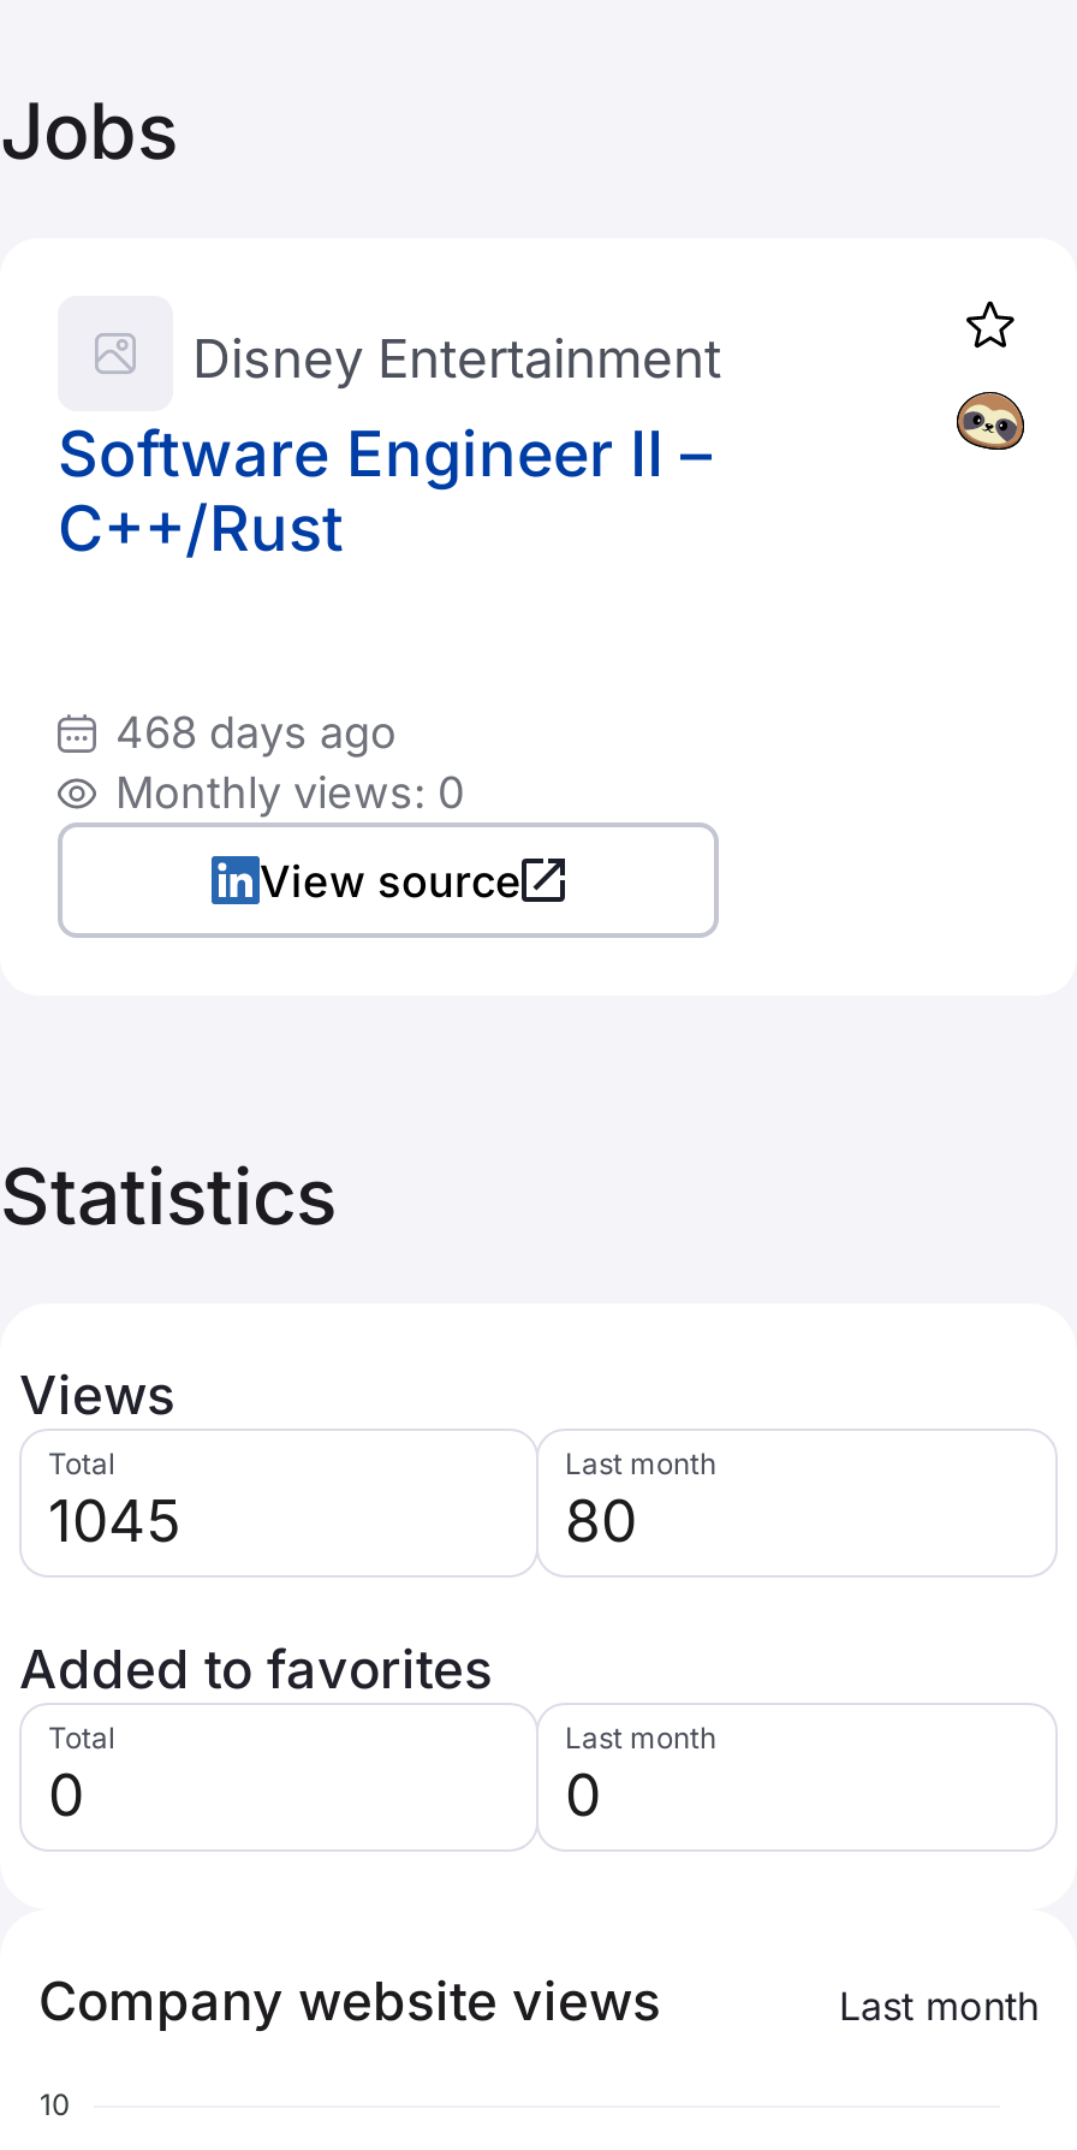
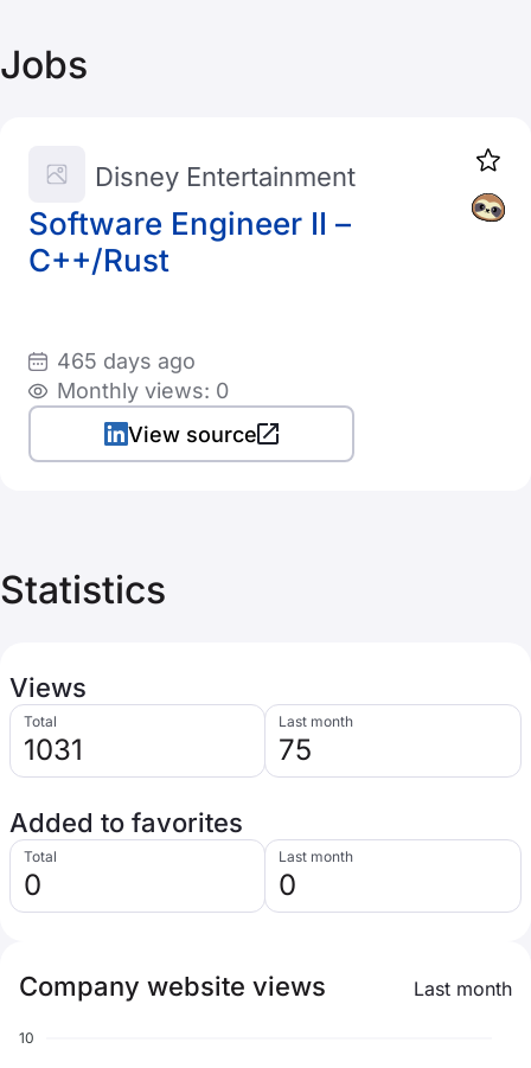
- 468 days ago
+ 465 days ago

- 1045
+ 1031

- 80
+ 75
